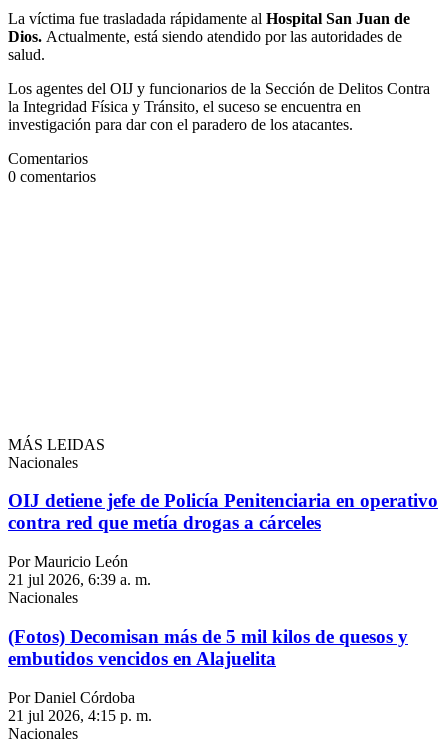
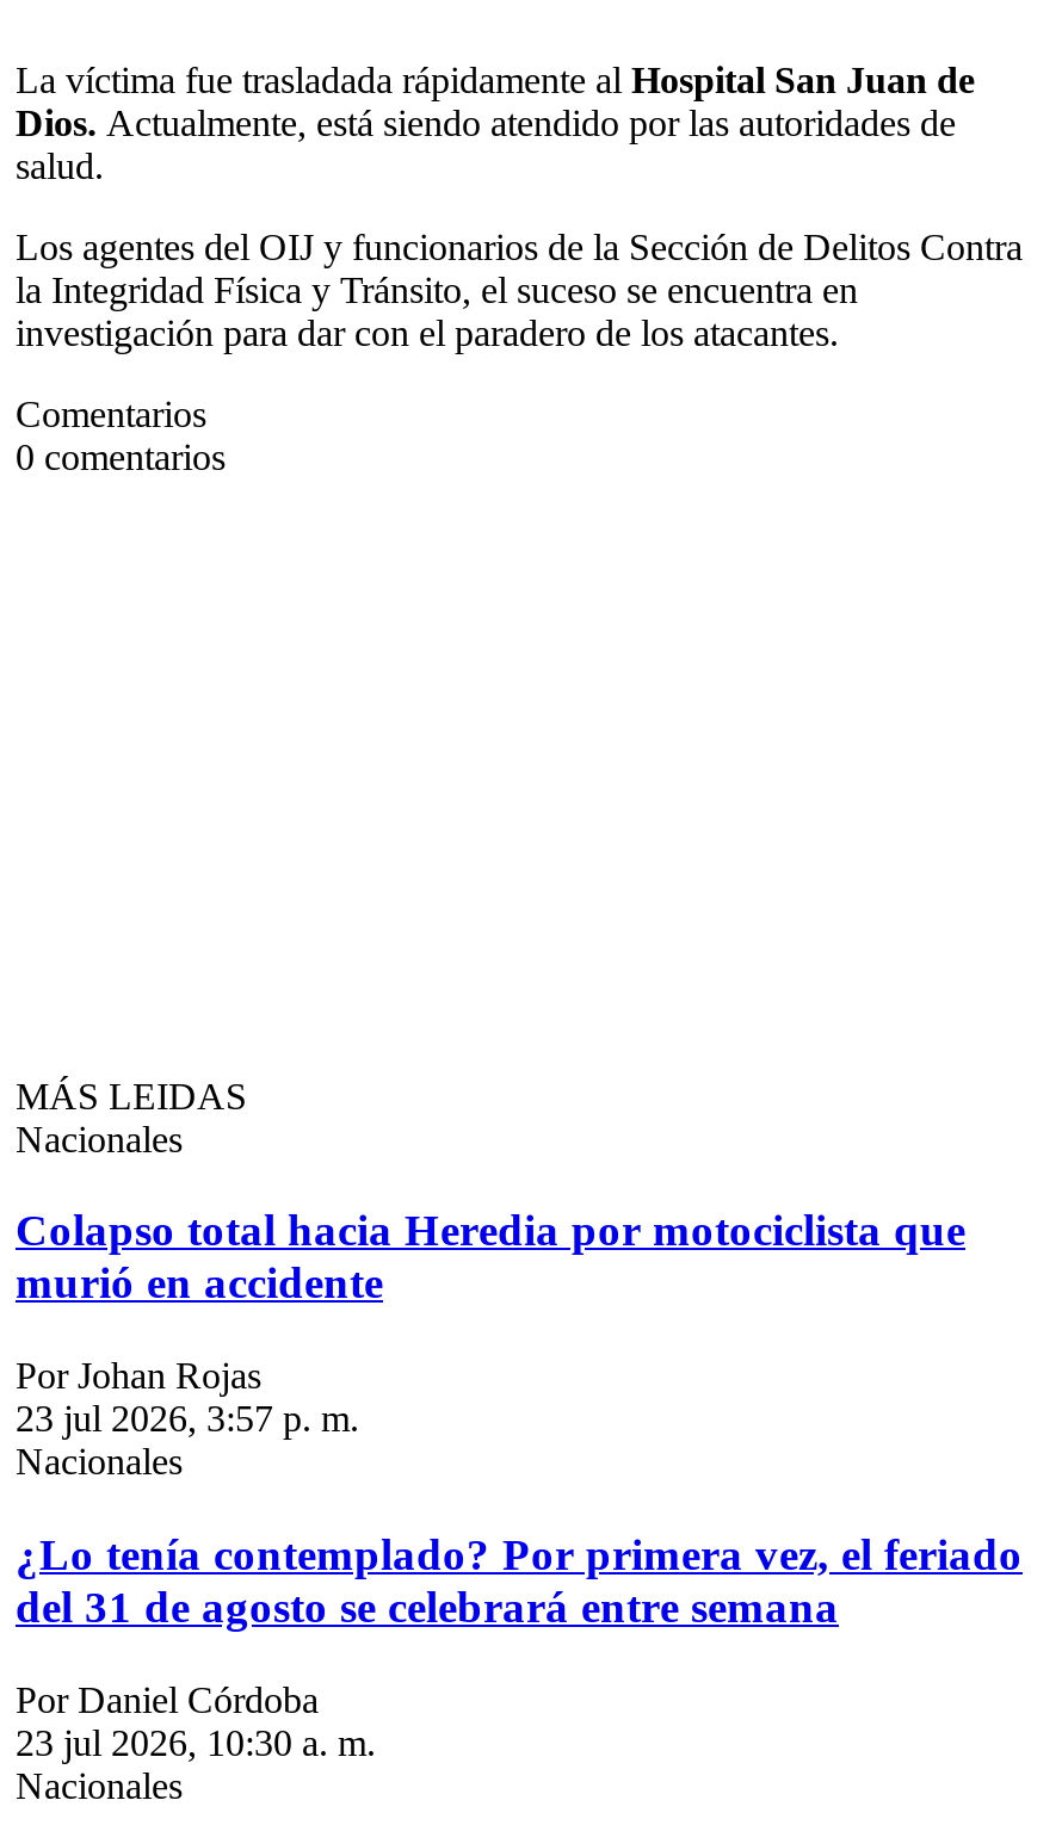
- OIJ detiene jefe de Policía Penitenciaria en operativo
- contra red que metía drogas a cárceles
+ Colapso total hacia Heredia por motociclista que
+ murió en accidente

- Por Mauricio León
- 21 jul 2026, 6:39 a. m.
+ Por Johan Rojas
+ 23 jul 2026, 3:57 p. m.

- (Fotos) Decomisan más de 5 mil kilos de quesos y
- embutidos vencidos en Alajuelita
+ ¿Lo tenía contemplado? Por primera vez, el feriado
+ del 31 de agosto se celebrará entre semana

- 21 jul 2026, 4:15 p. m.
+ 23 jul 2026, 10:30 a. m.
